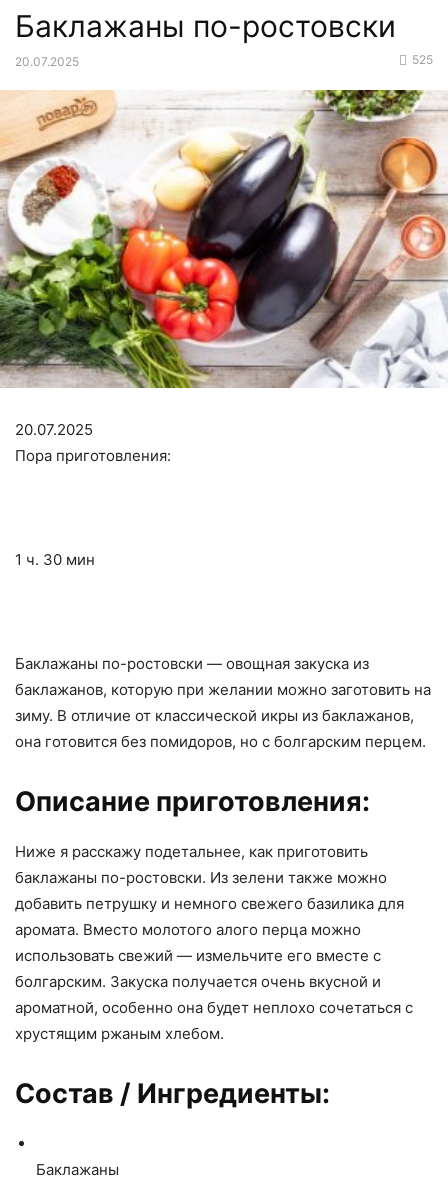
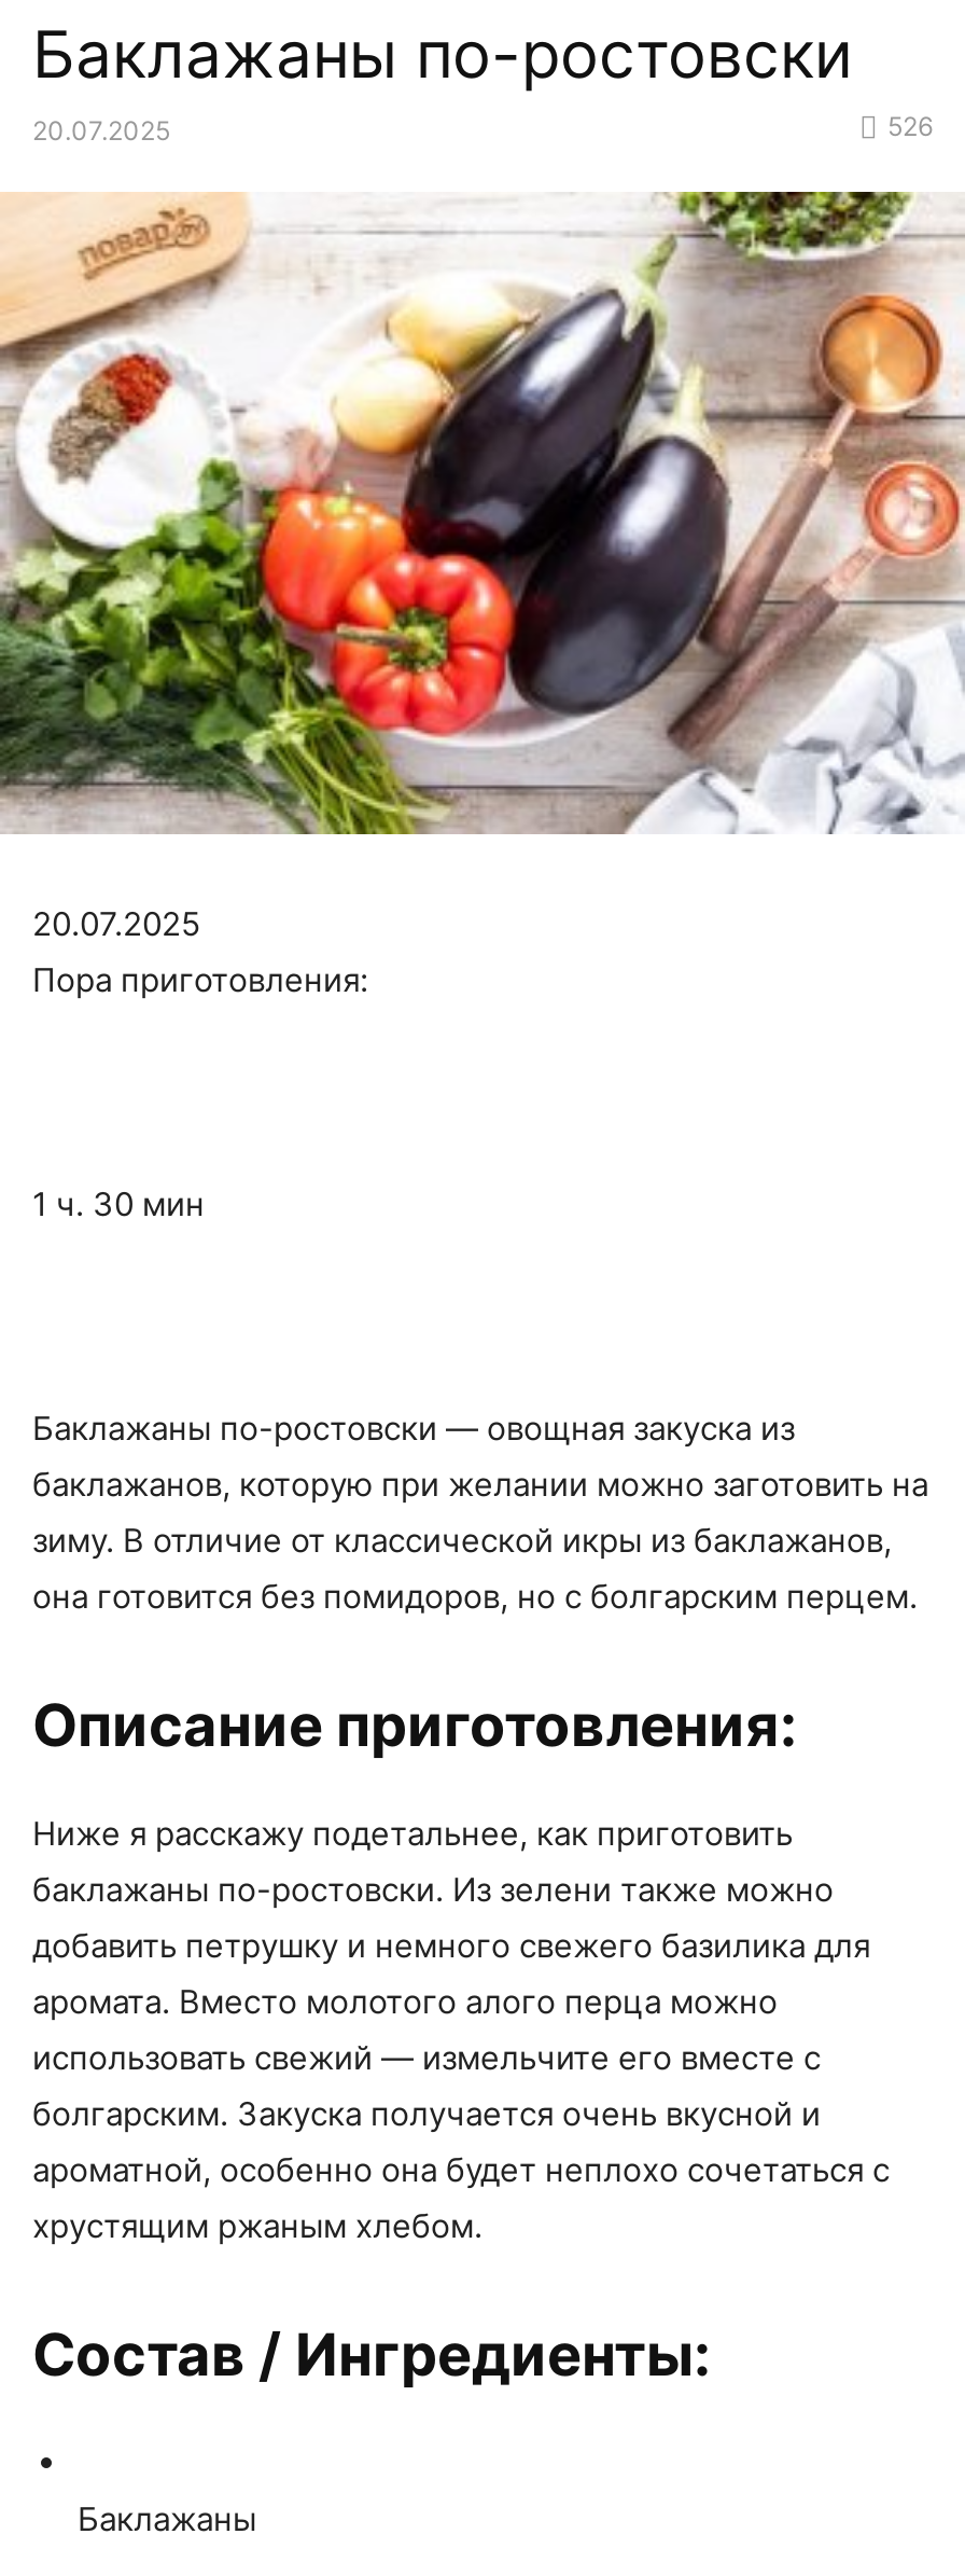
- 525
+ 526
